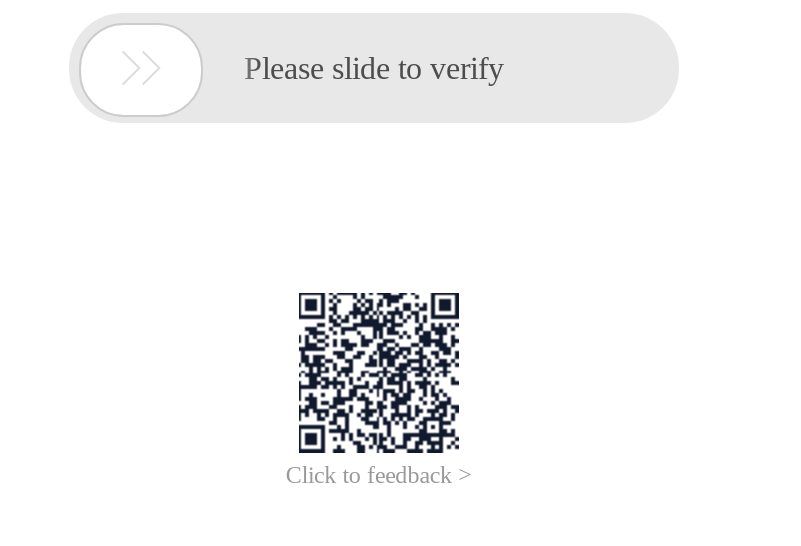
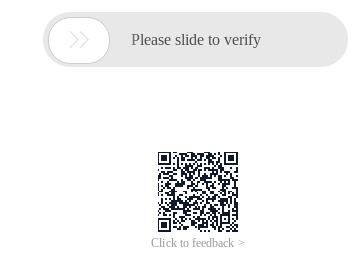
- [image]
+ [image]
